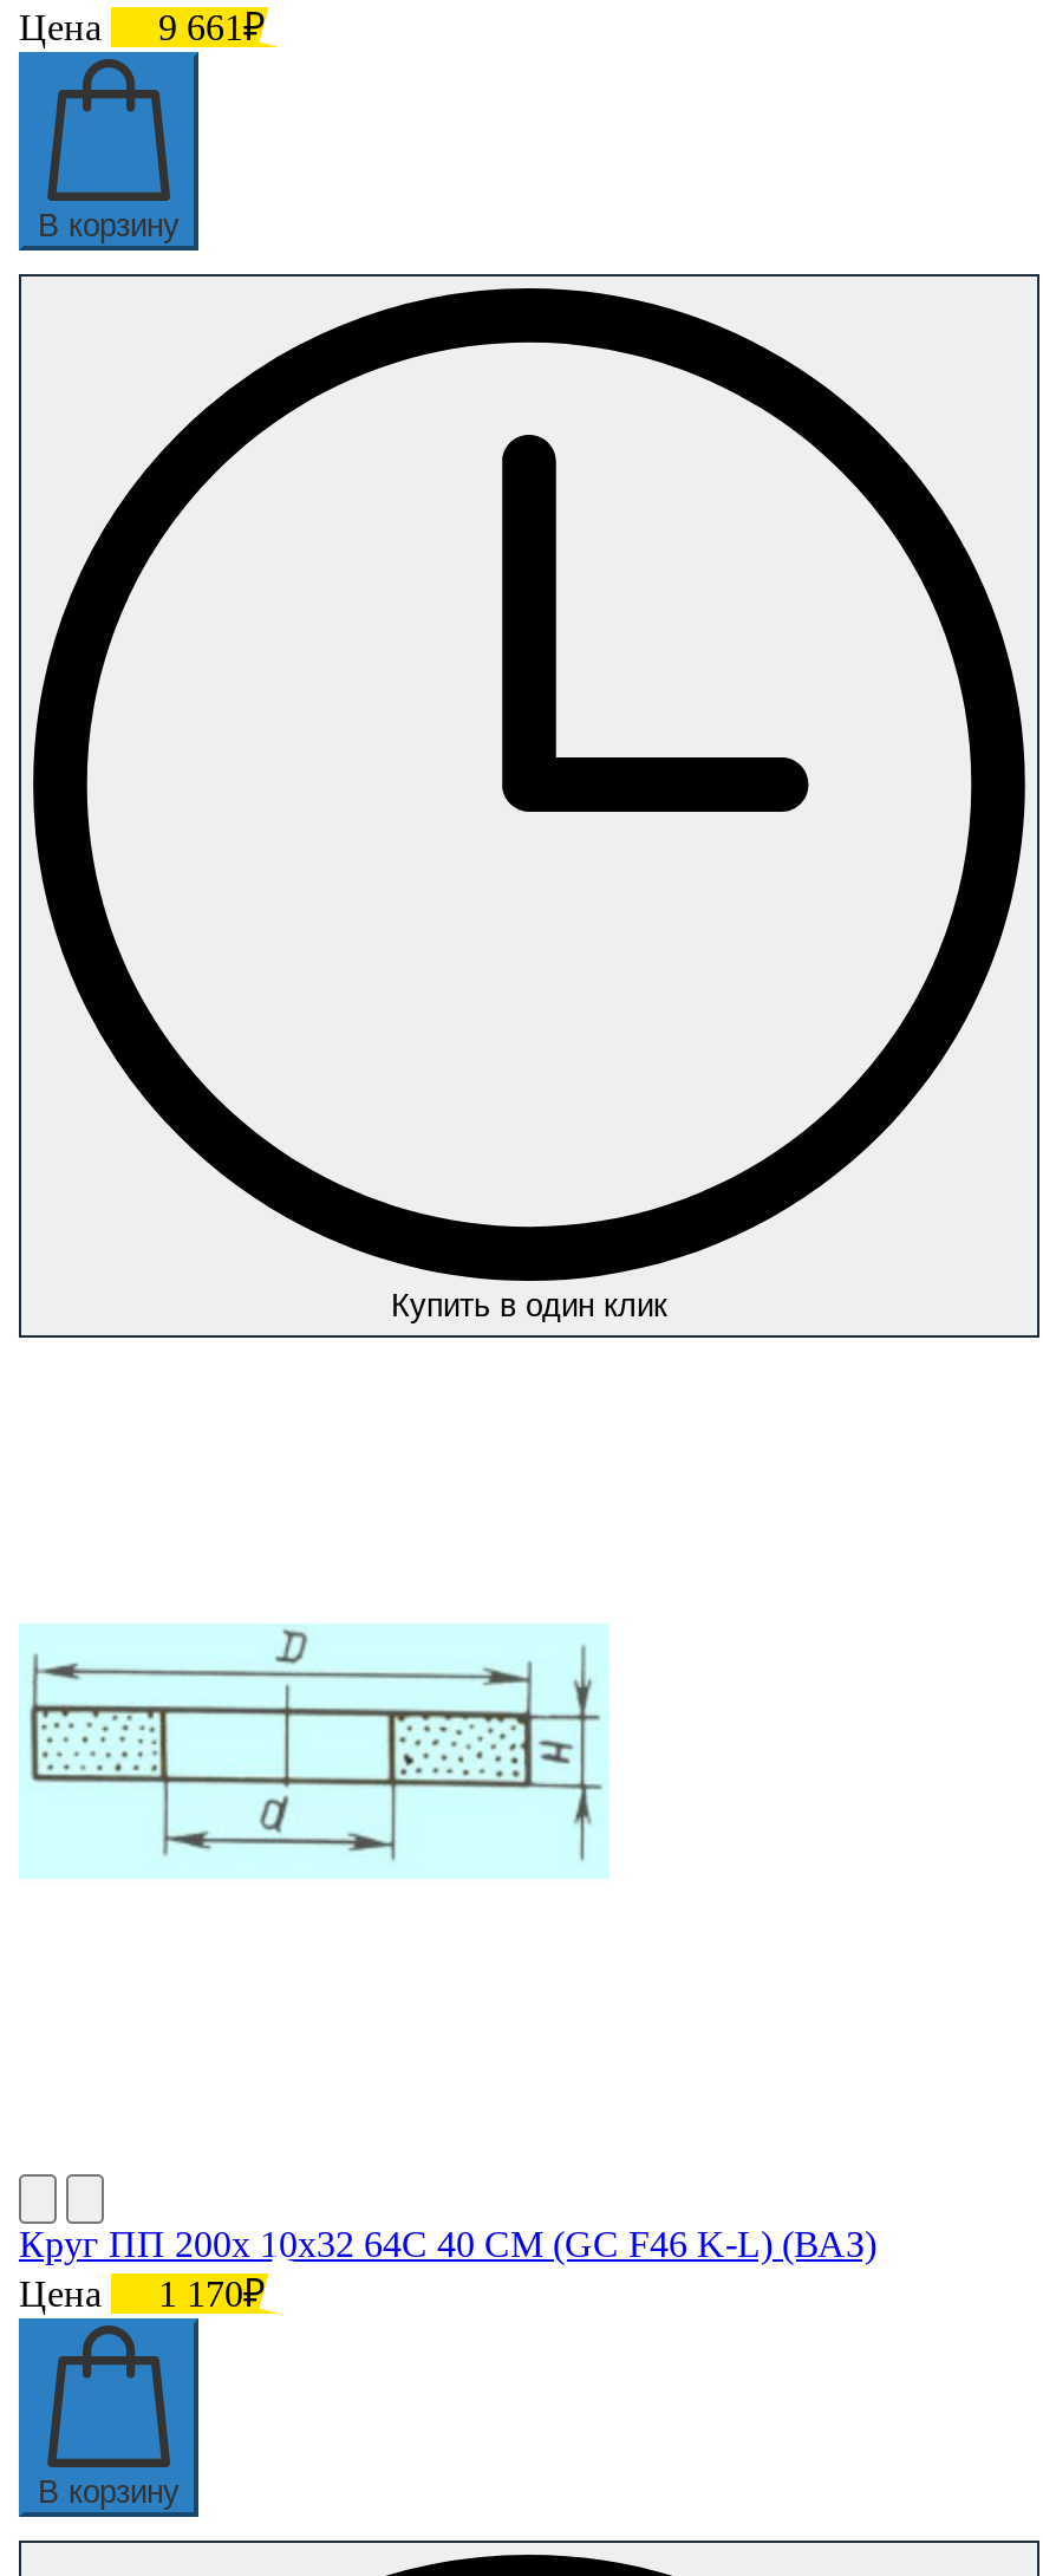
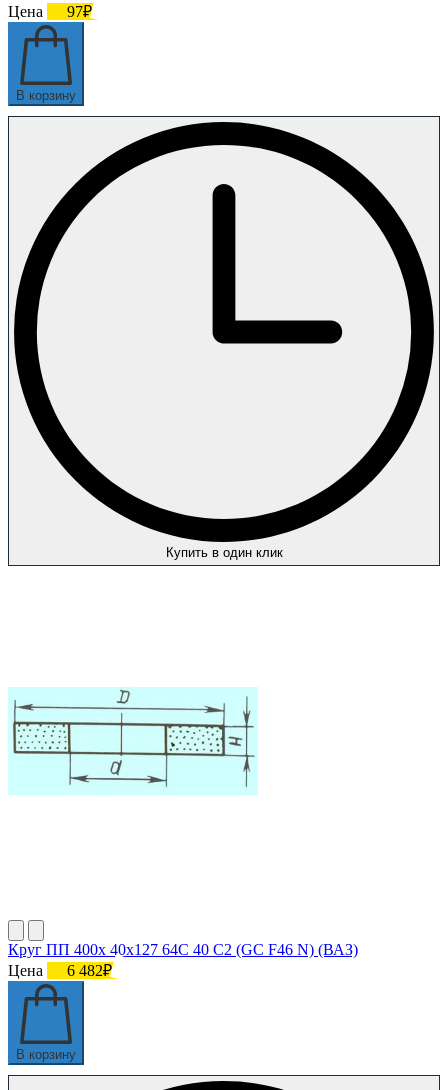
- Цена 9 661₽
+ Цена 97₽

- Круг ПП 200х 10х32 64С 40 СМ (GC F46 K-L) (ВАЗ)
+ Круг ПП 400х 40х127 64С 40 С2 (GC F46 N) (ВАЗ)

- Цена 1 170₽
+ Цена 6 482₽
